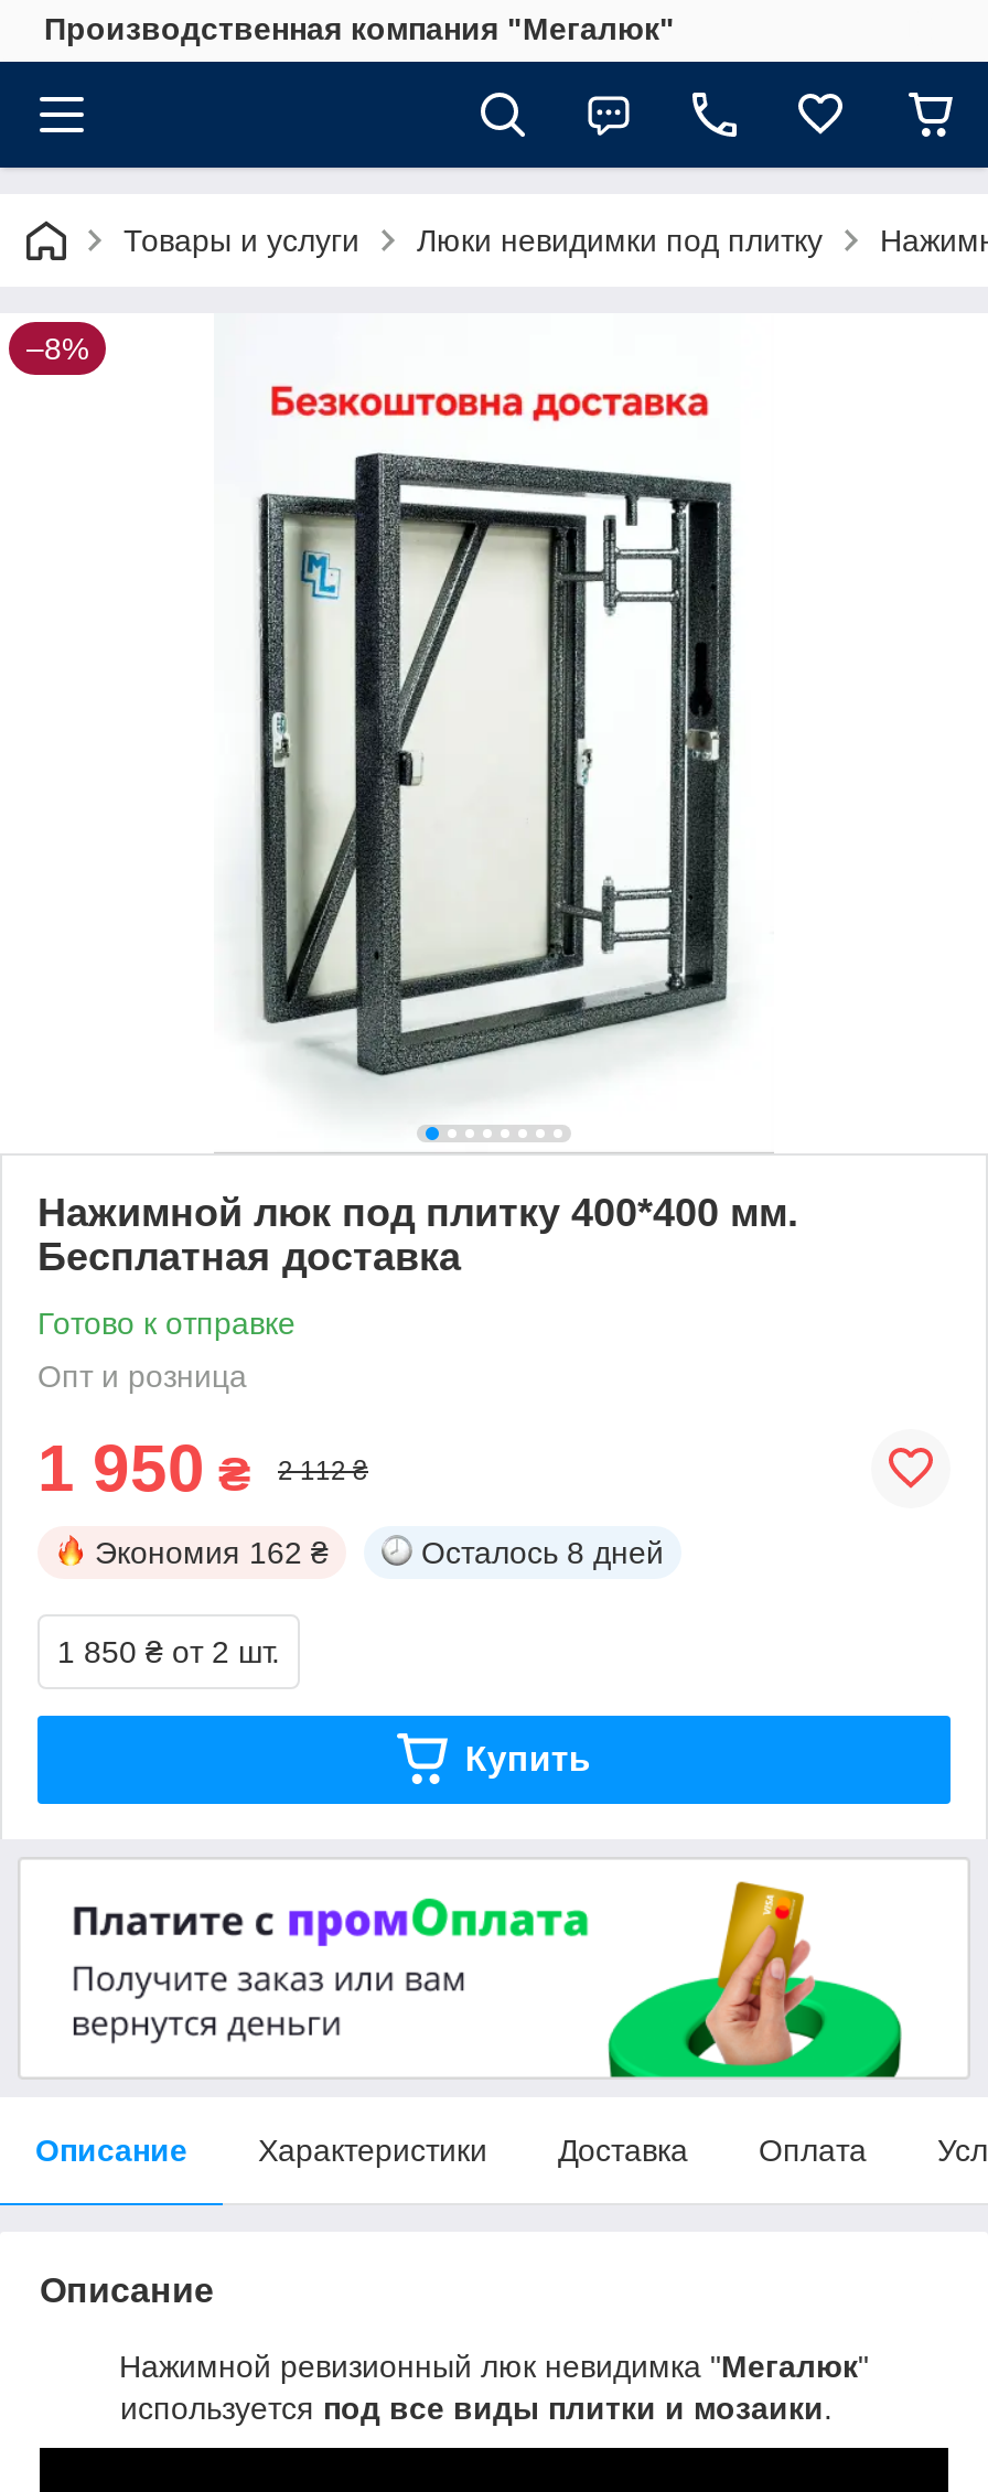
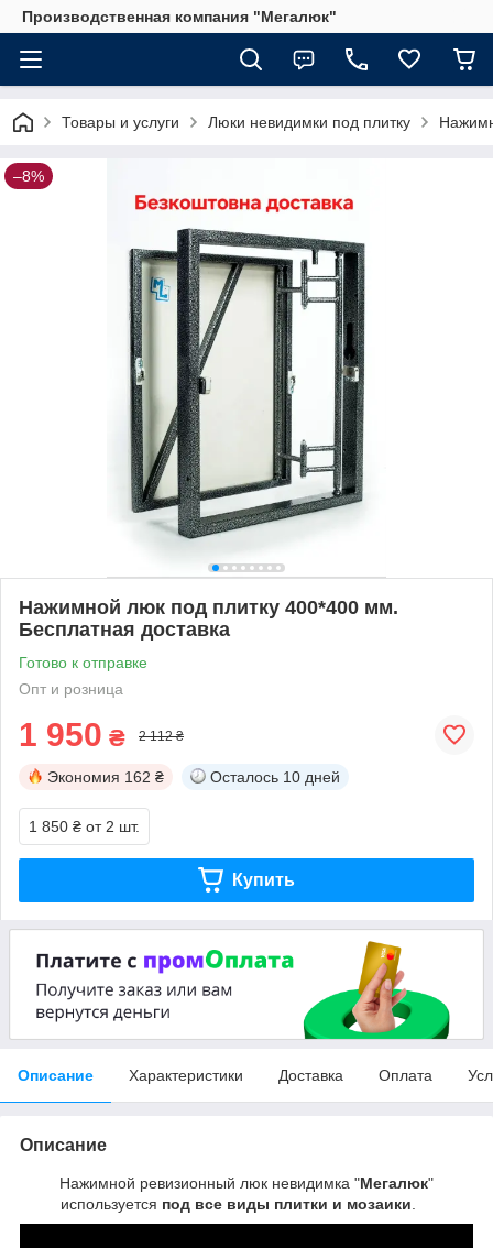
- Осталось 8 дней
+ Осталось 10 дней
